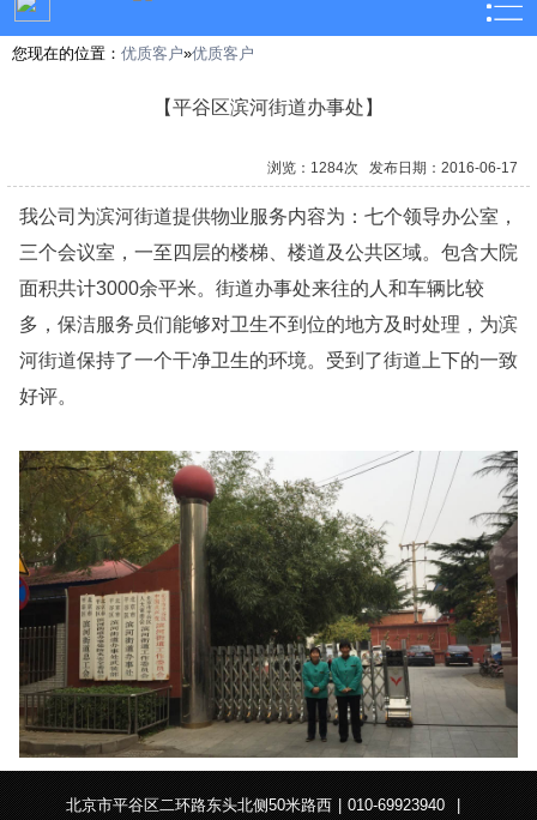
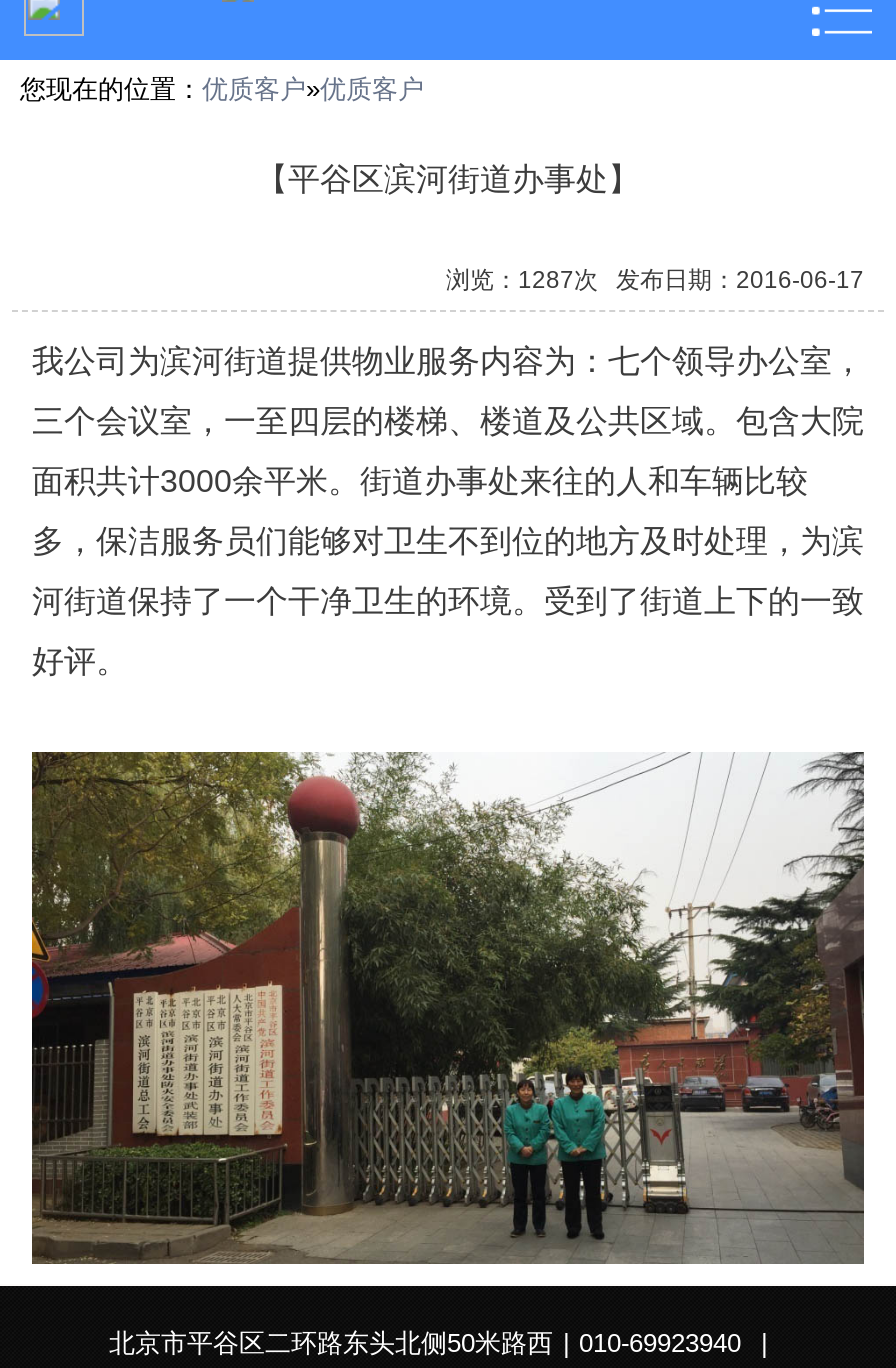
- 浏览：1284次 发布日期：2016-06-17
+ 浏览：1287次 发布日期：2016-06-17
